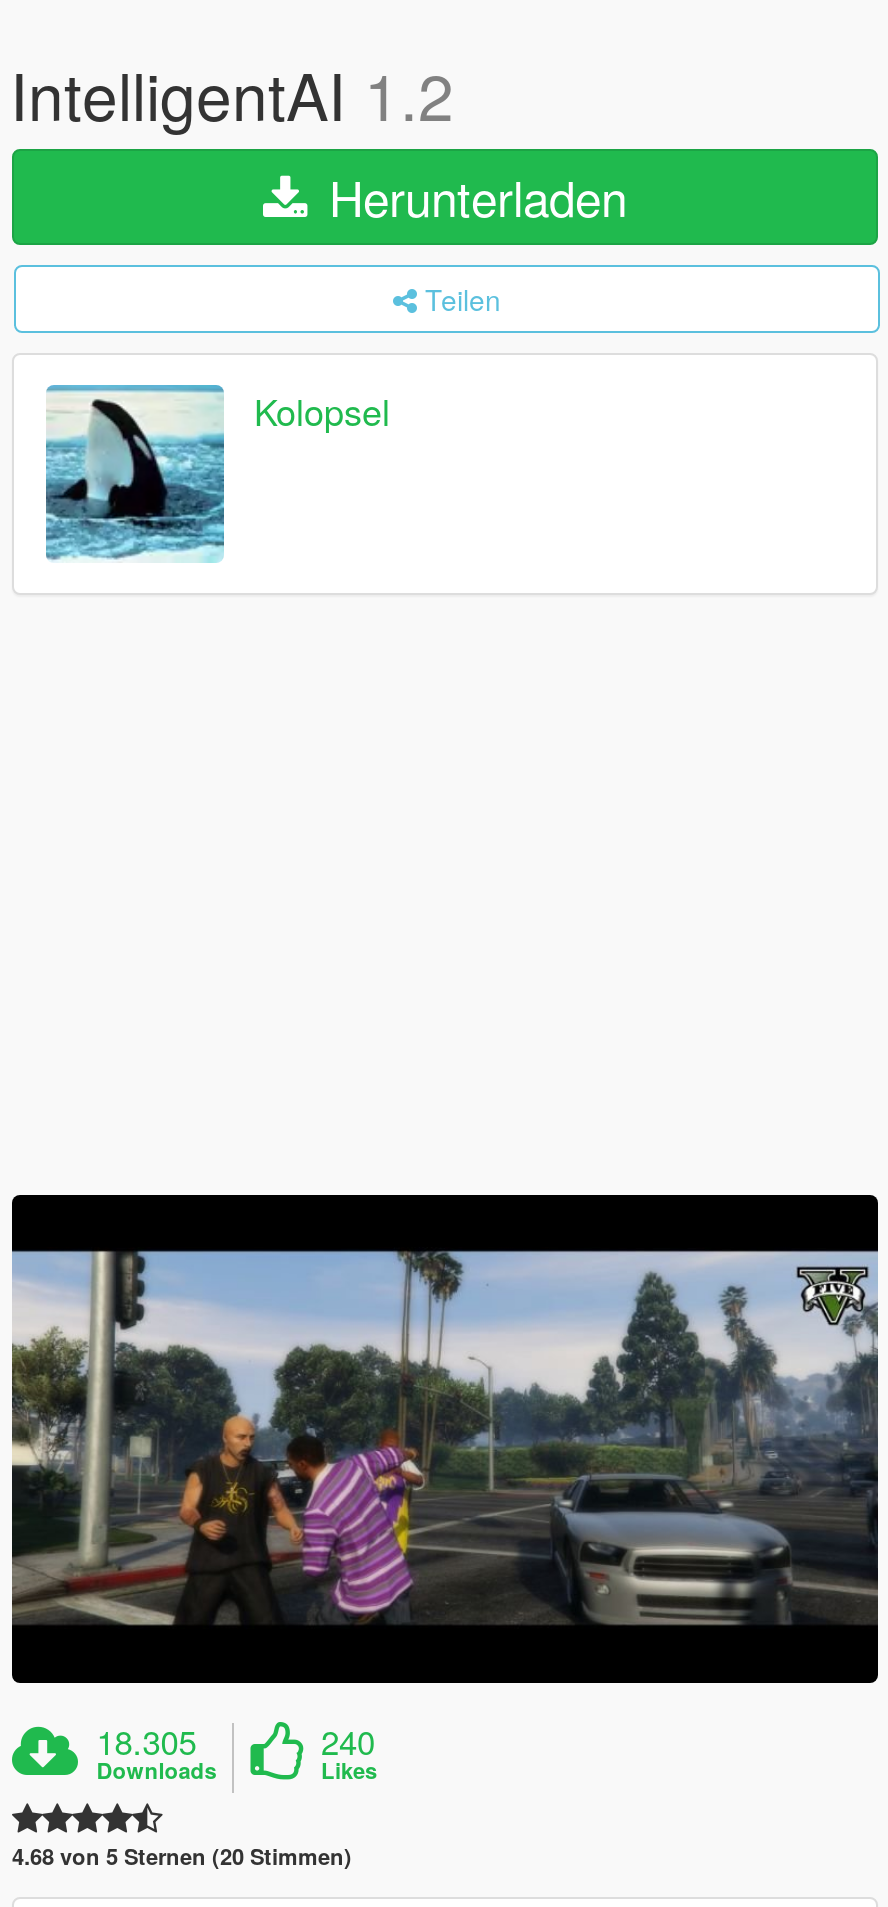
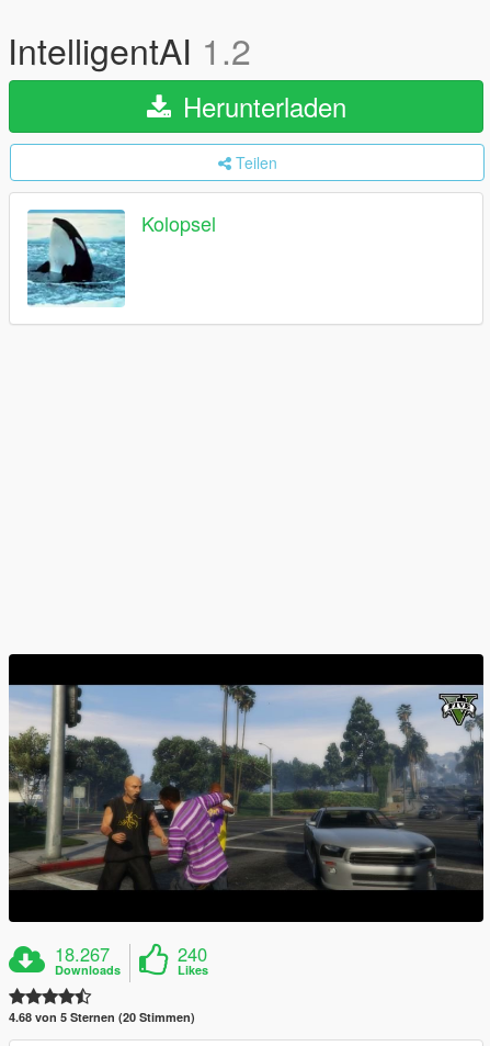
- 18.305
+ 18.267
